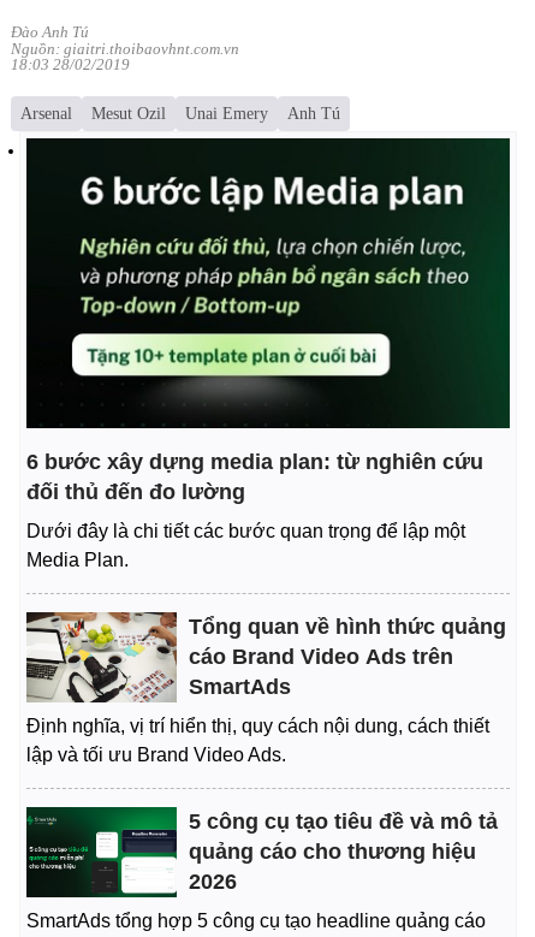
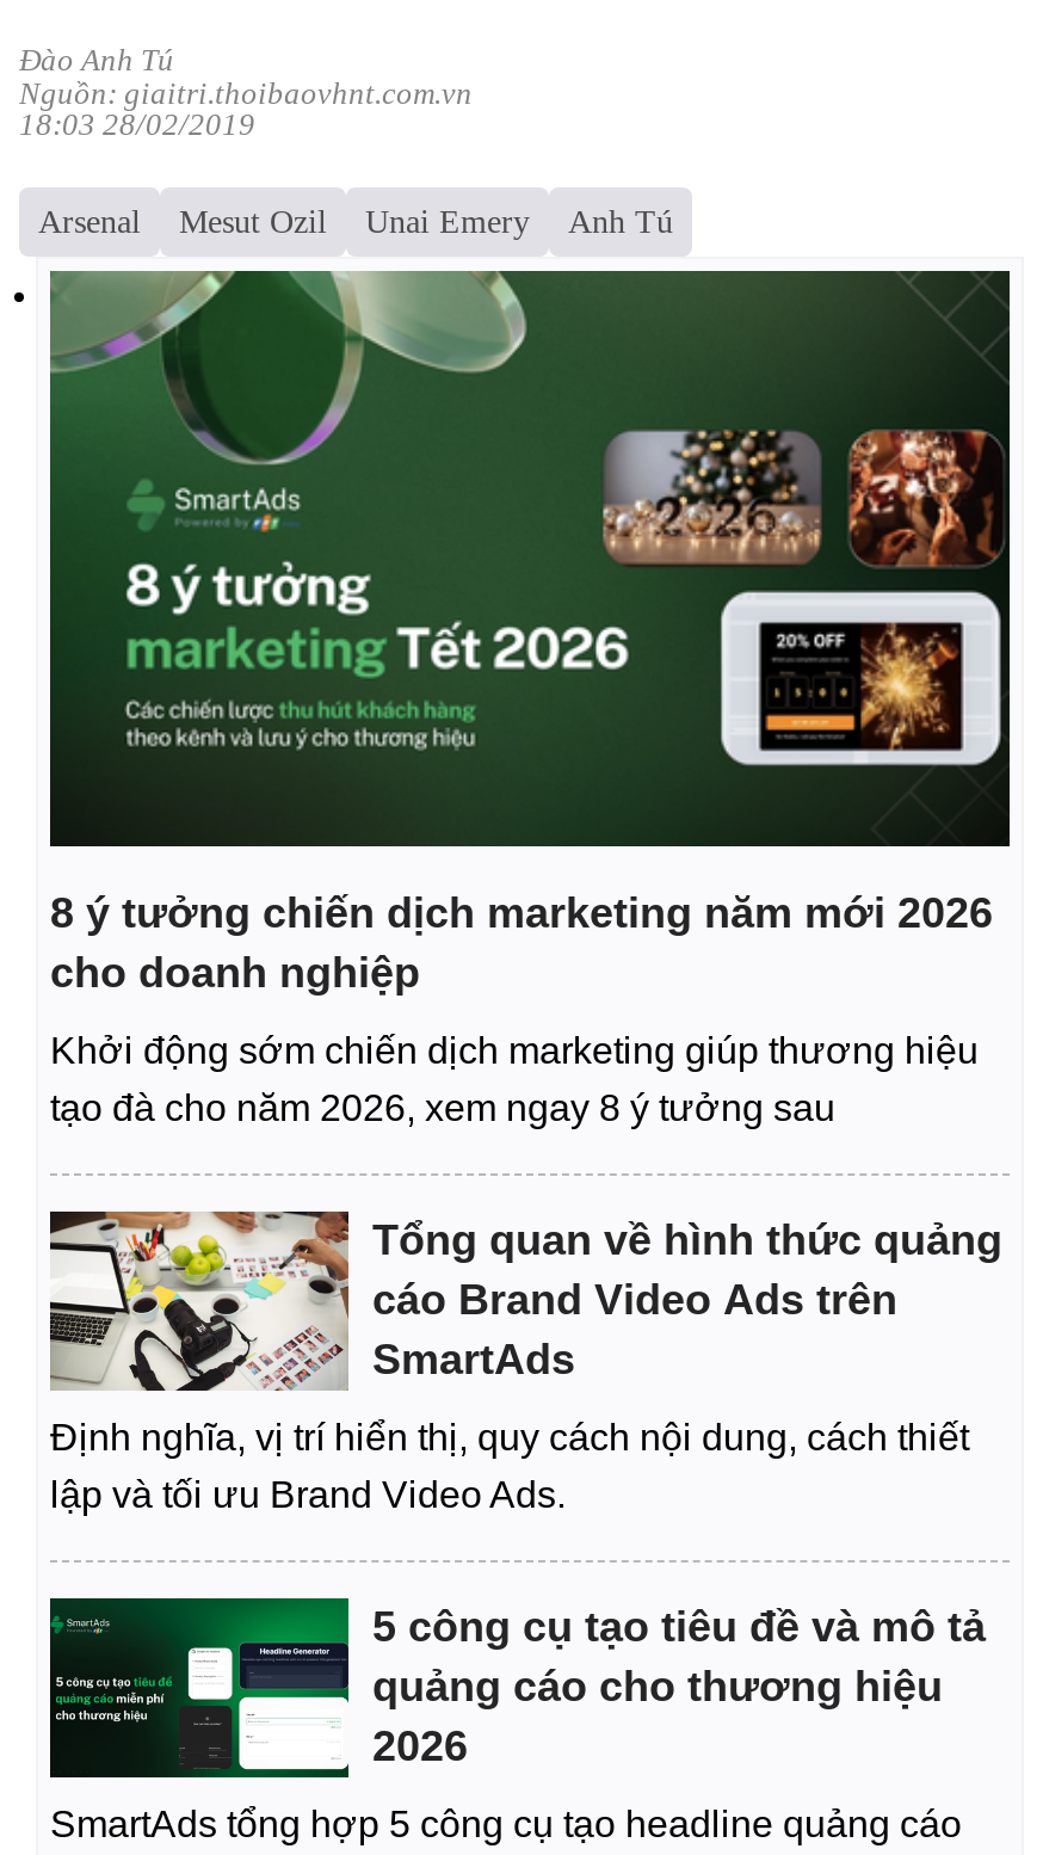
- [image]
- 6 bước xây dựng media plan: từ nghiên cứu
- đối thủ đến đo lường
+ [image]
+ 8 ý tưởng chiến dịch marketing năm mới 2026
+ cho doanh nghiệp

- Dưới đây là chi tiết các bước quan trọng để lập một
- Media Plan.
+ Khởi động sớm chiến dịch marketing giúp thương hiệu
+ tạo đà cho năm 2026, xem ngay 8 ý tưởng sau
